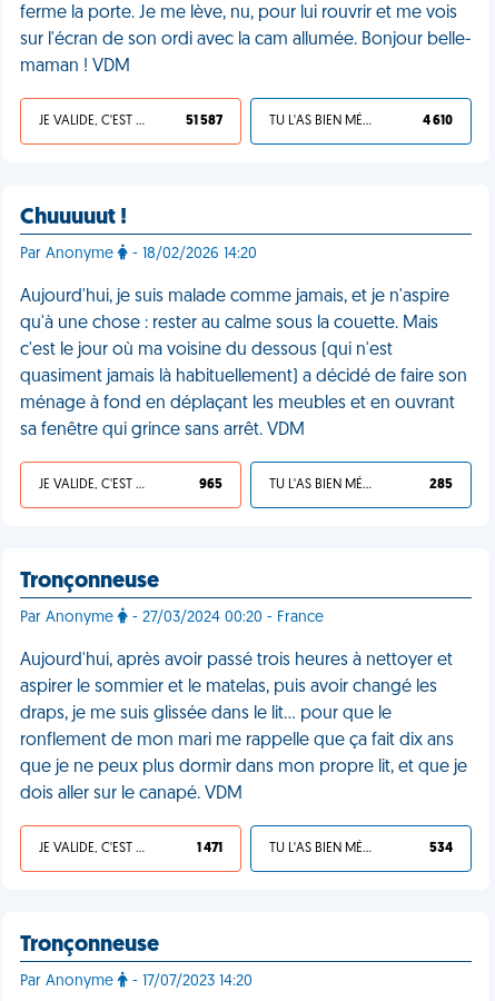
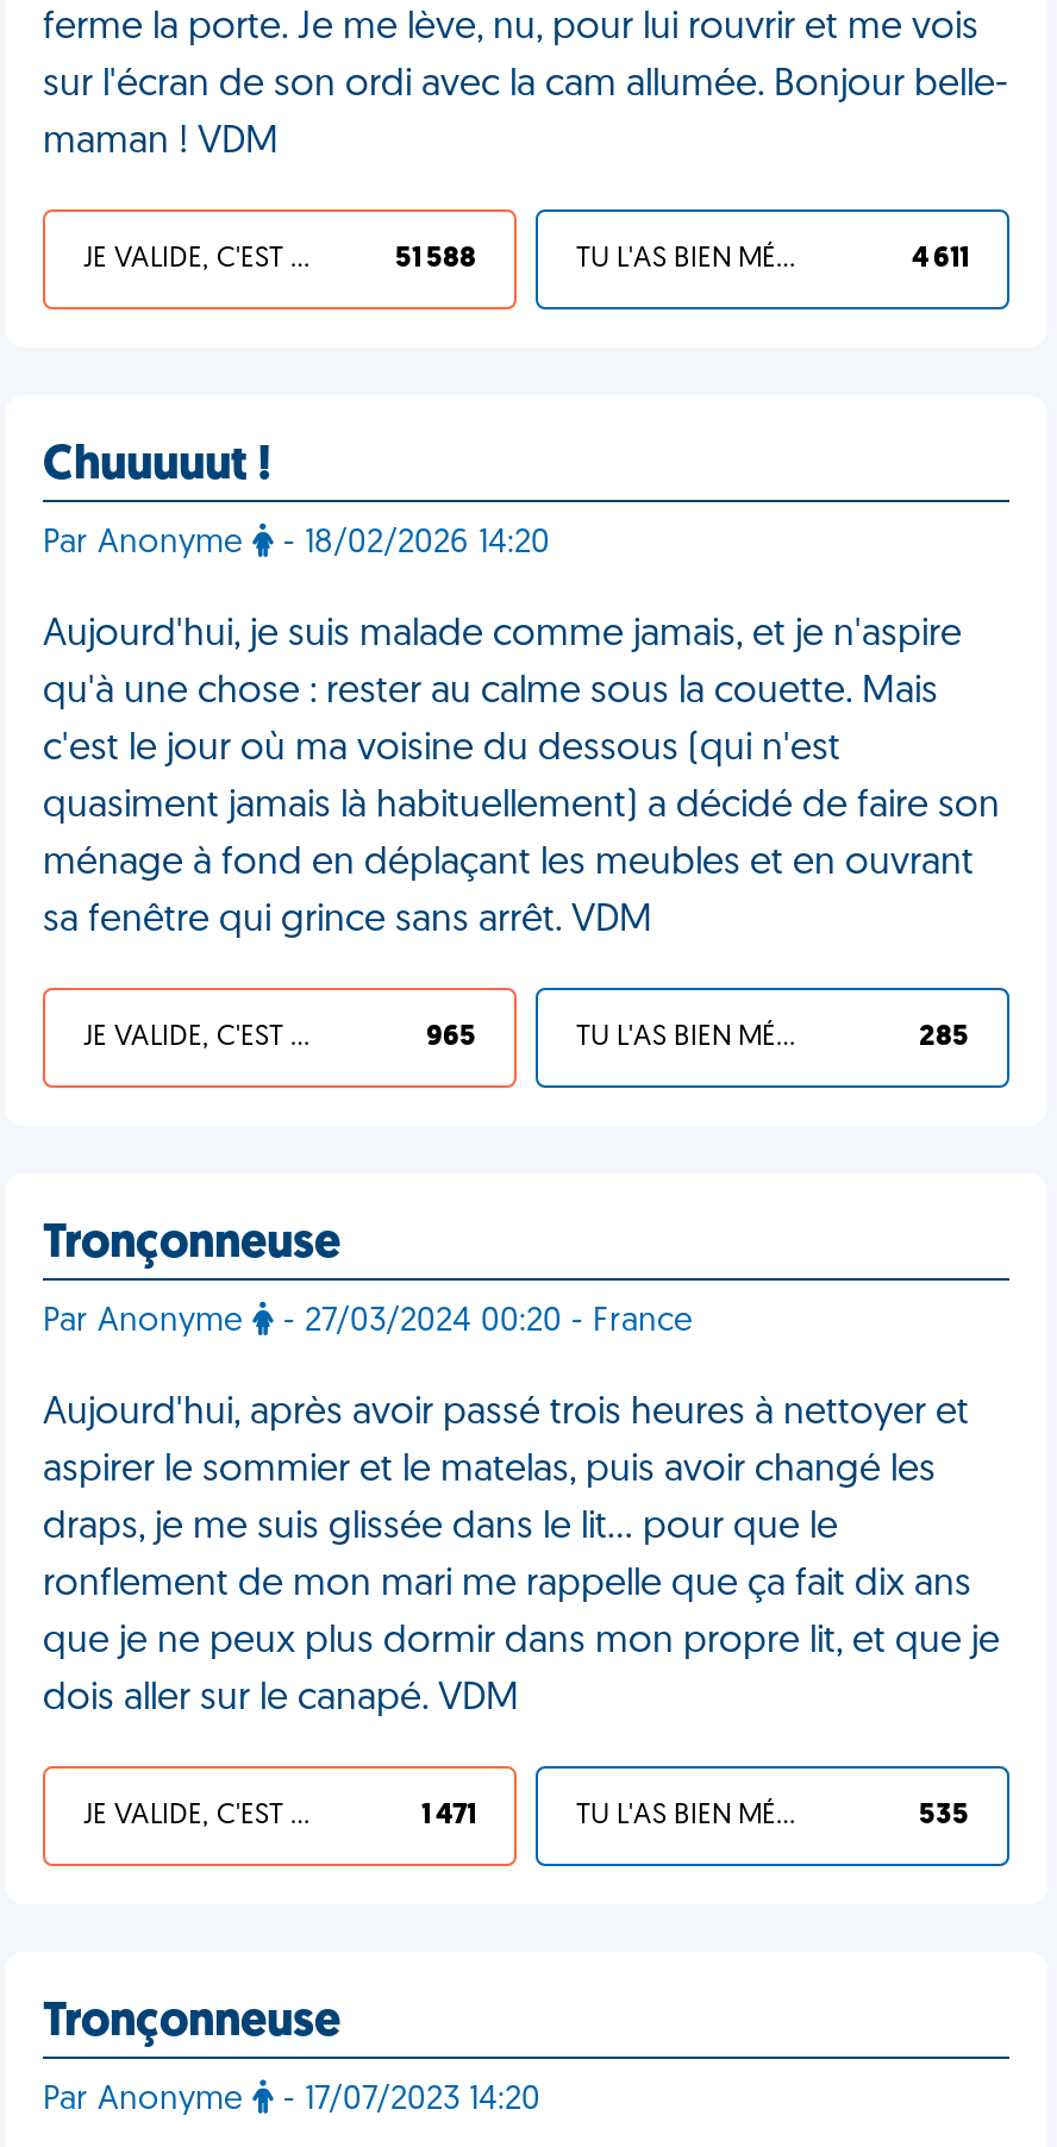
- 51 587
+ 51 588

- 4 610
+ 4 611

- 534
+ 535
